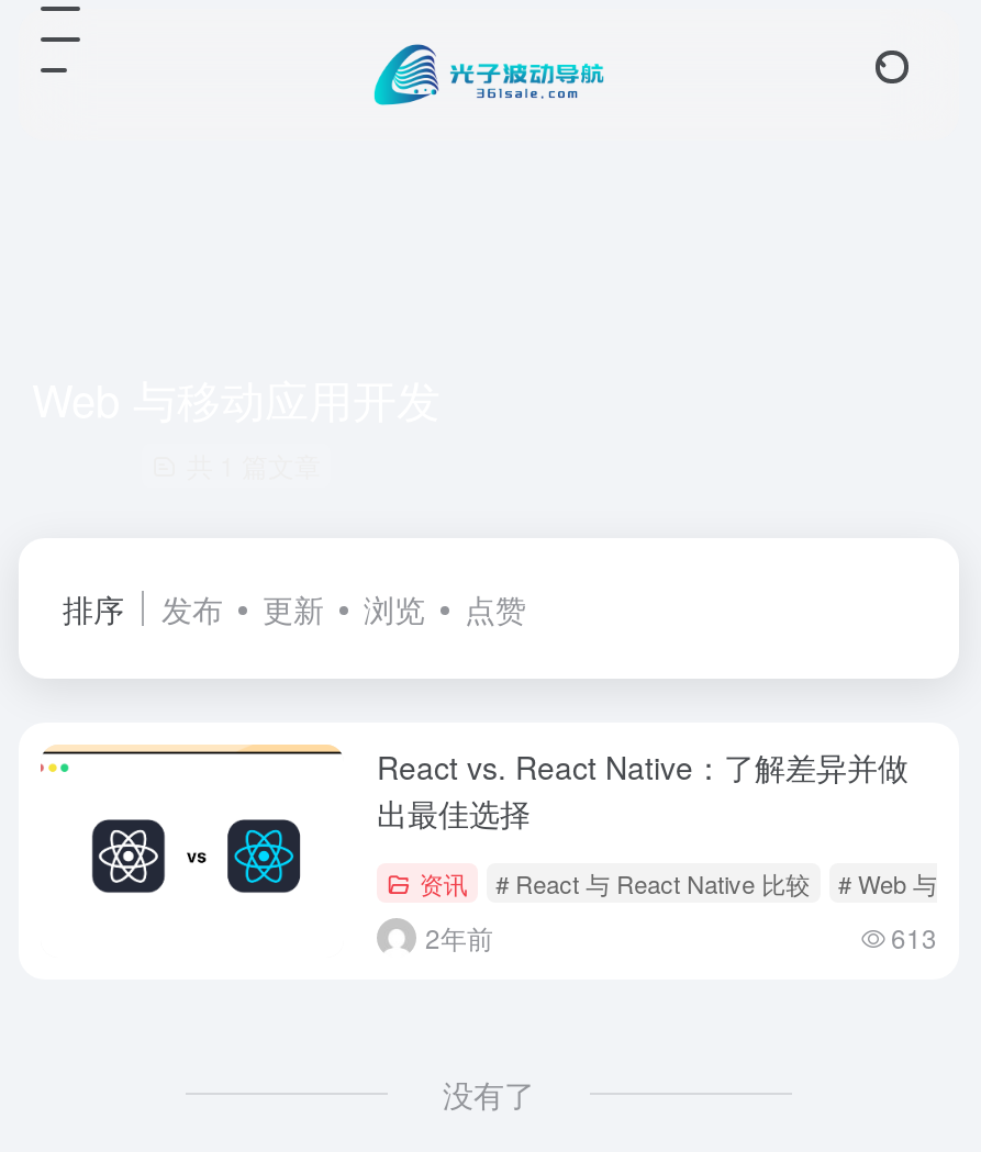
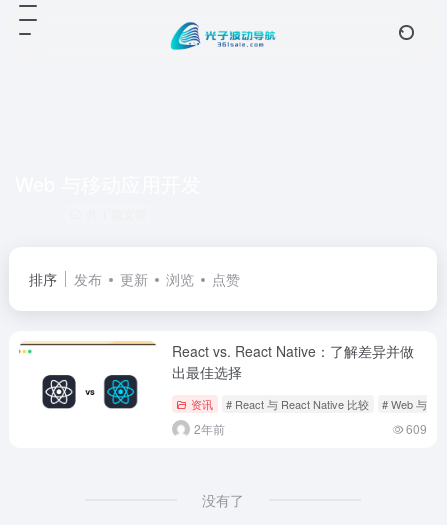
- 613
+ 609
